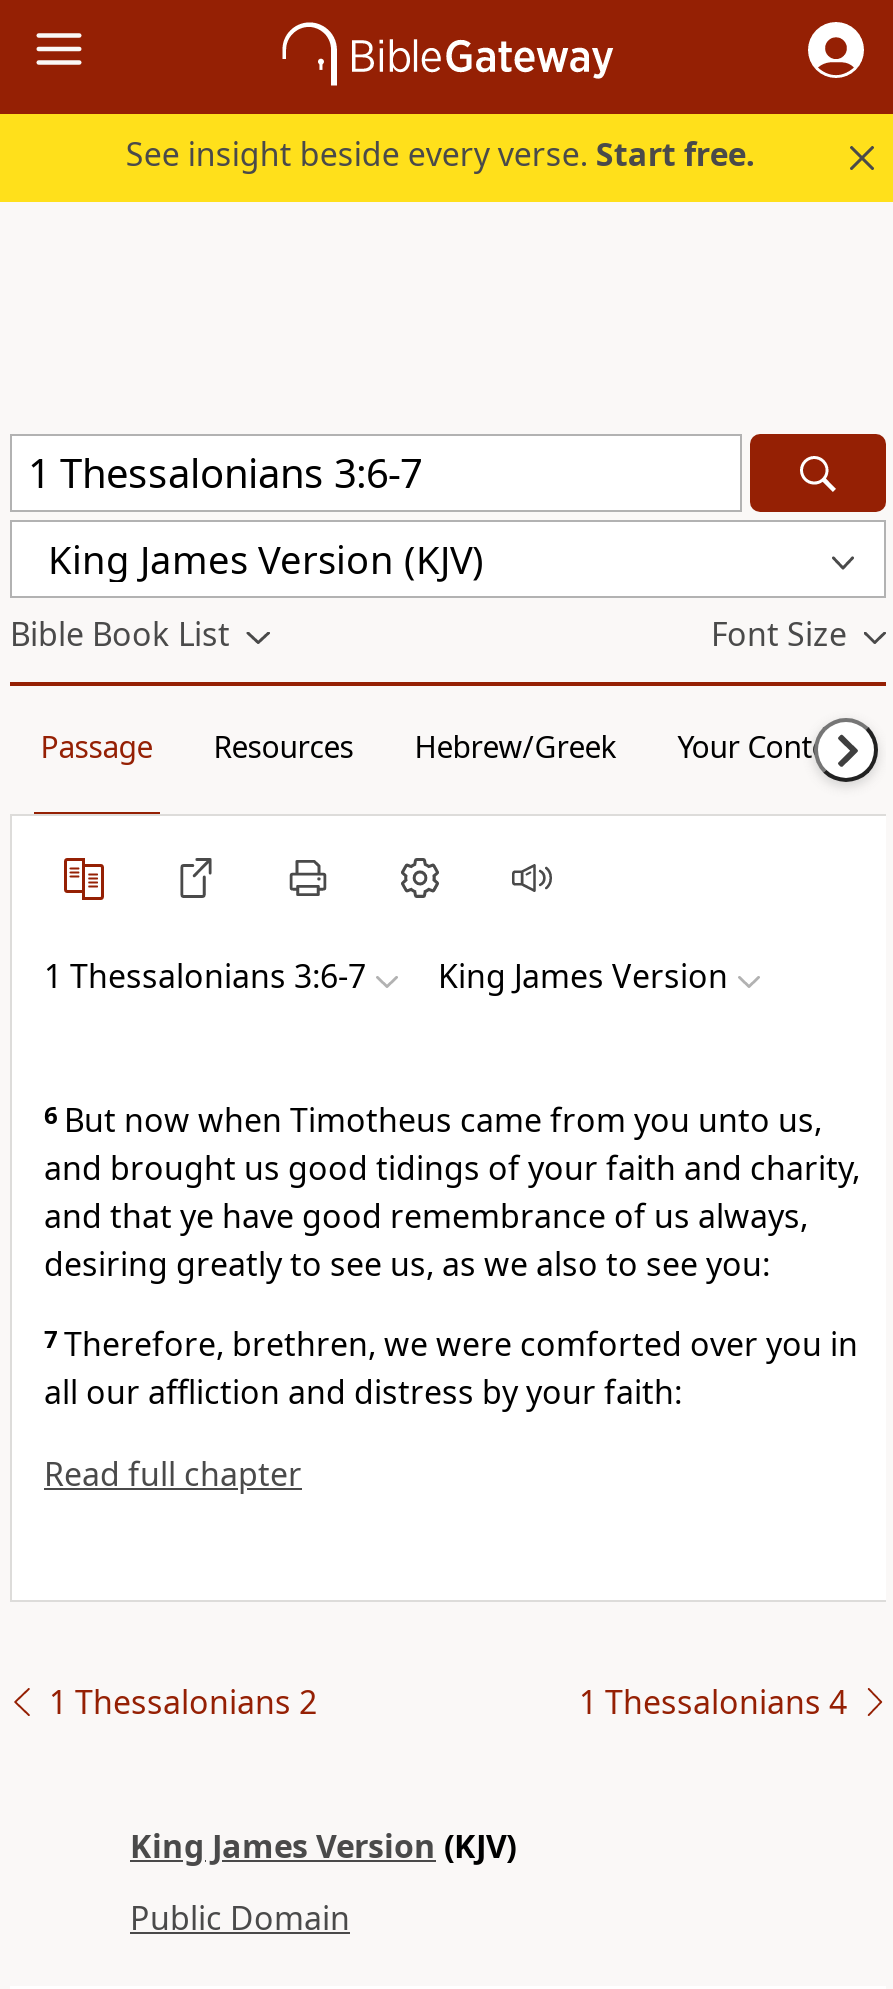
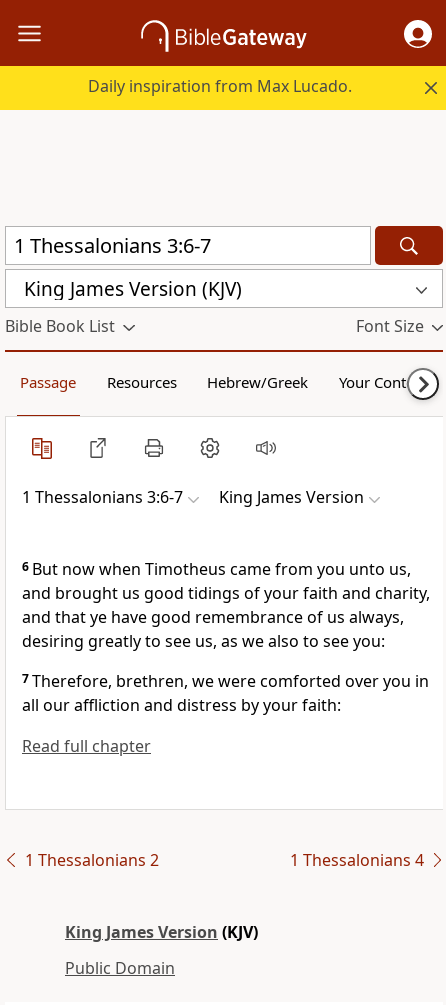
- See insight beside every verse. Start free.
+ Daily inspiration from Max Lucado.
